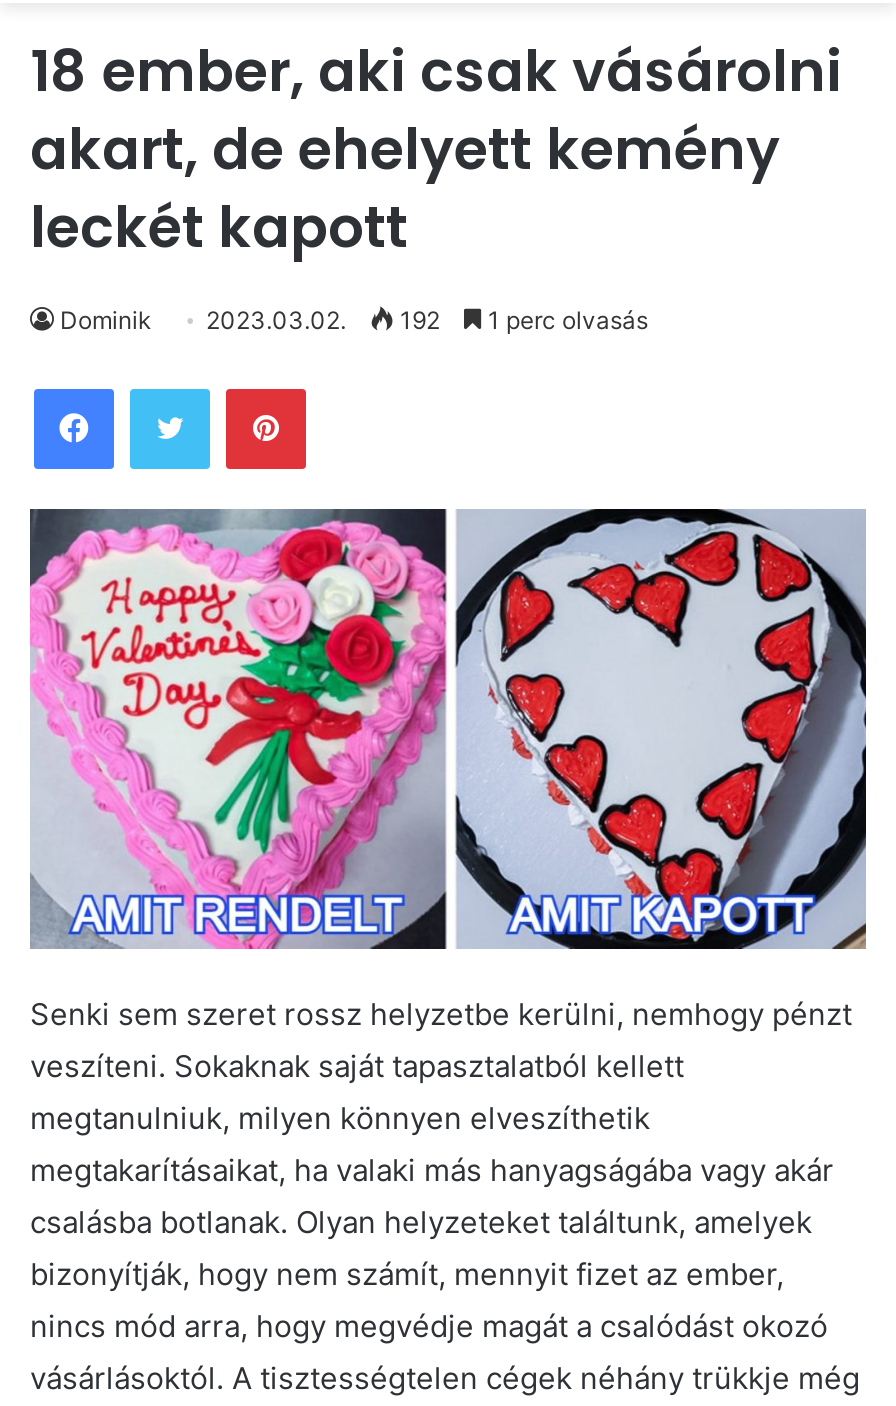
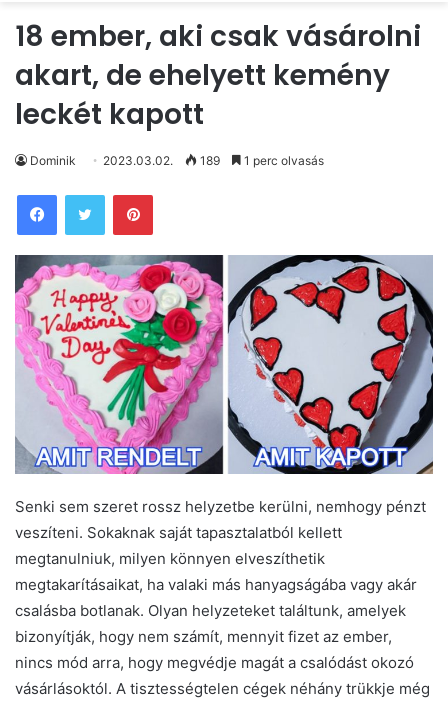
- Dominik 2023.03.02. 192 1 perc olvasás
+ Dominik 2023.03.02. 189 1 perc olvasás
